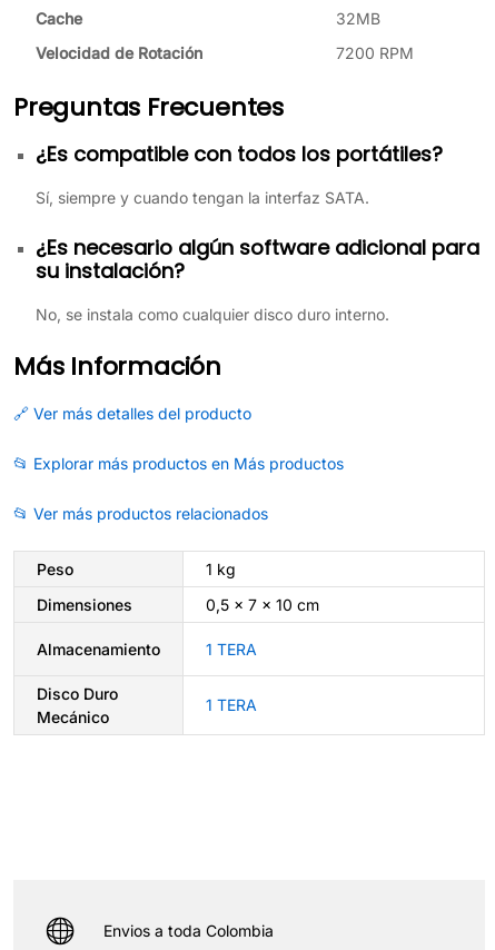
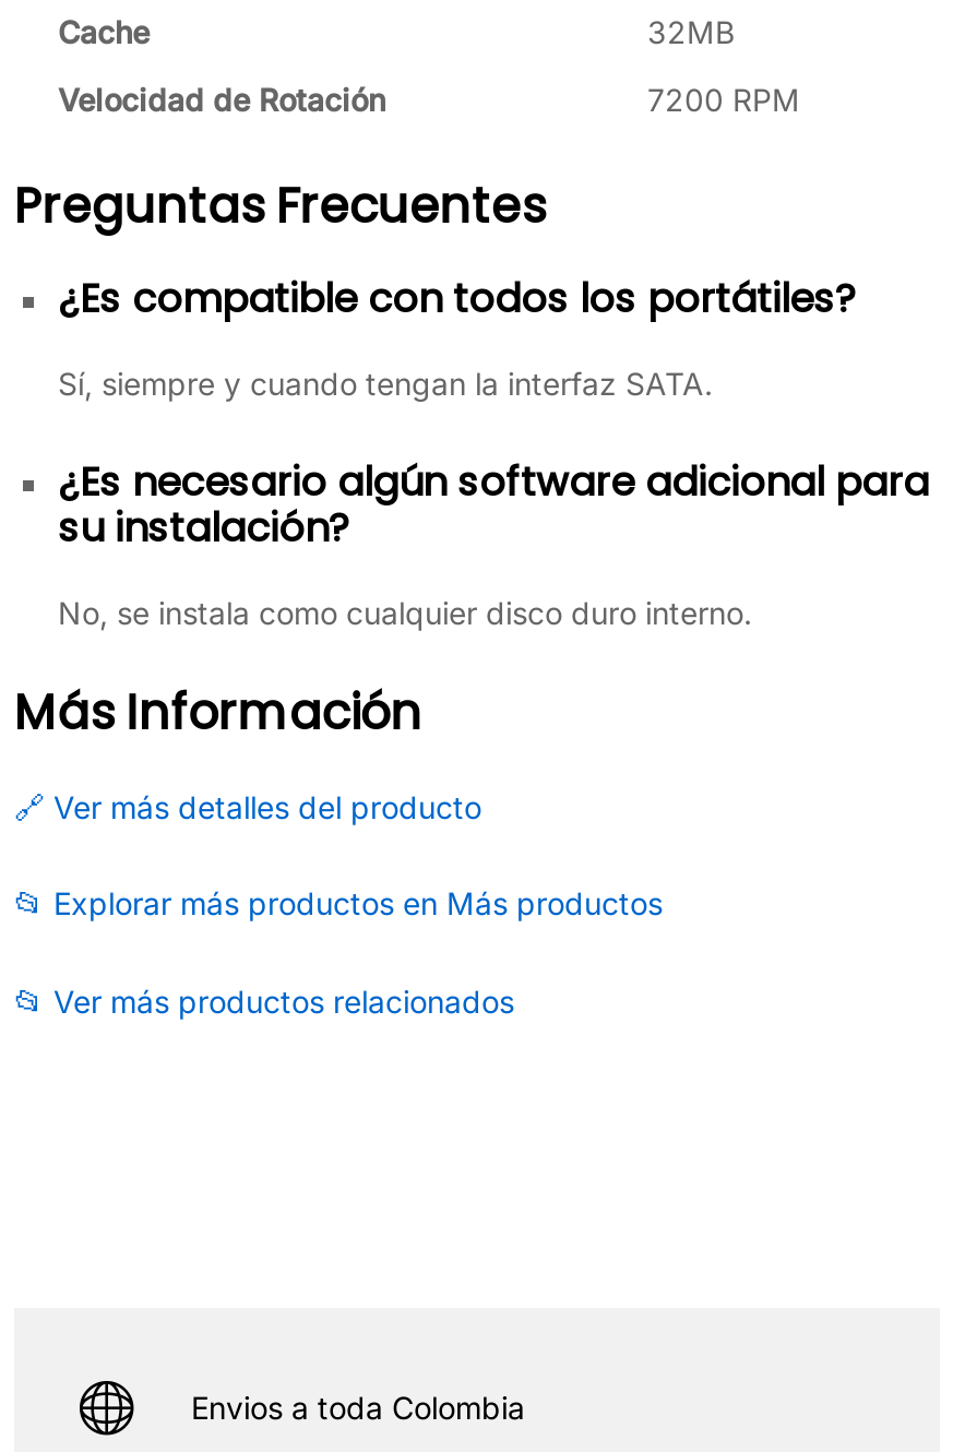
- Peso
- 1 kg
- Dimensiones
- 0,5 × 7 × 10 cm
- Almacenamiento
- 1 TERA
- Disco Duro
- Mecánico

- 1 TERA
